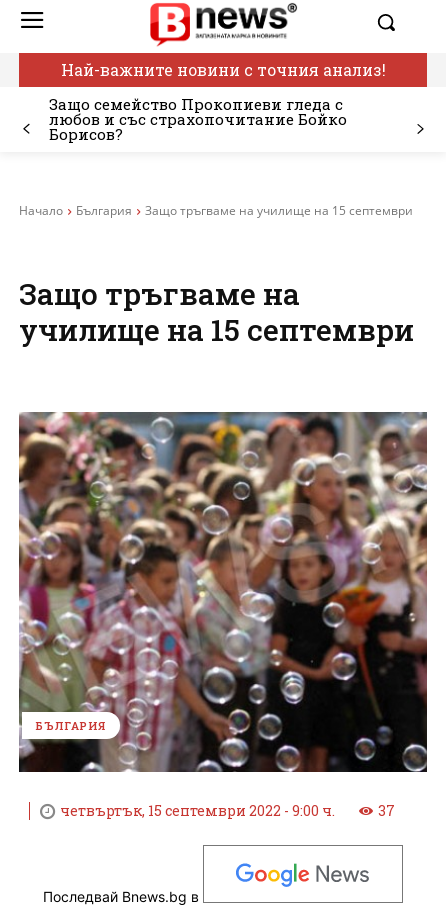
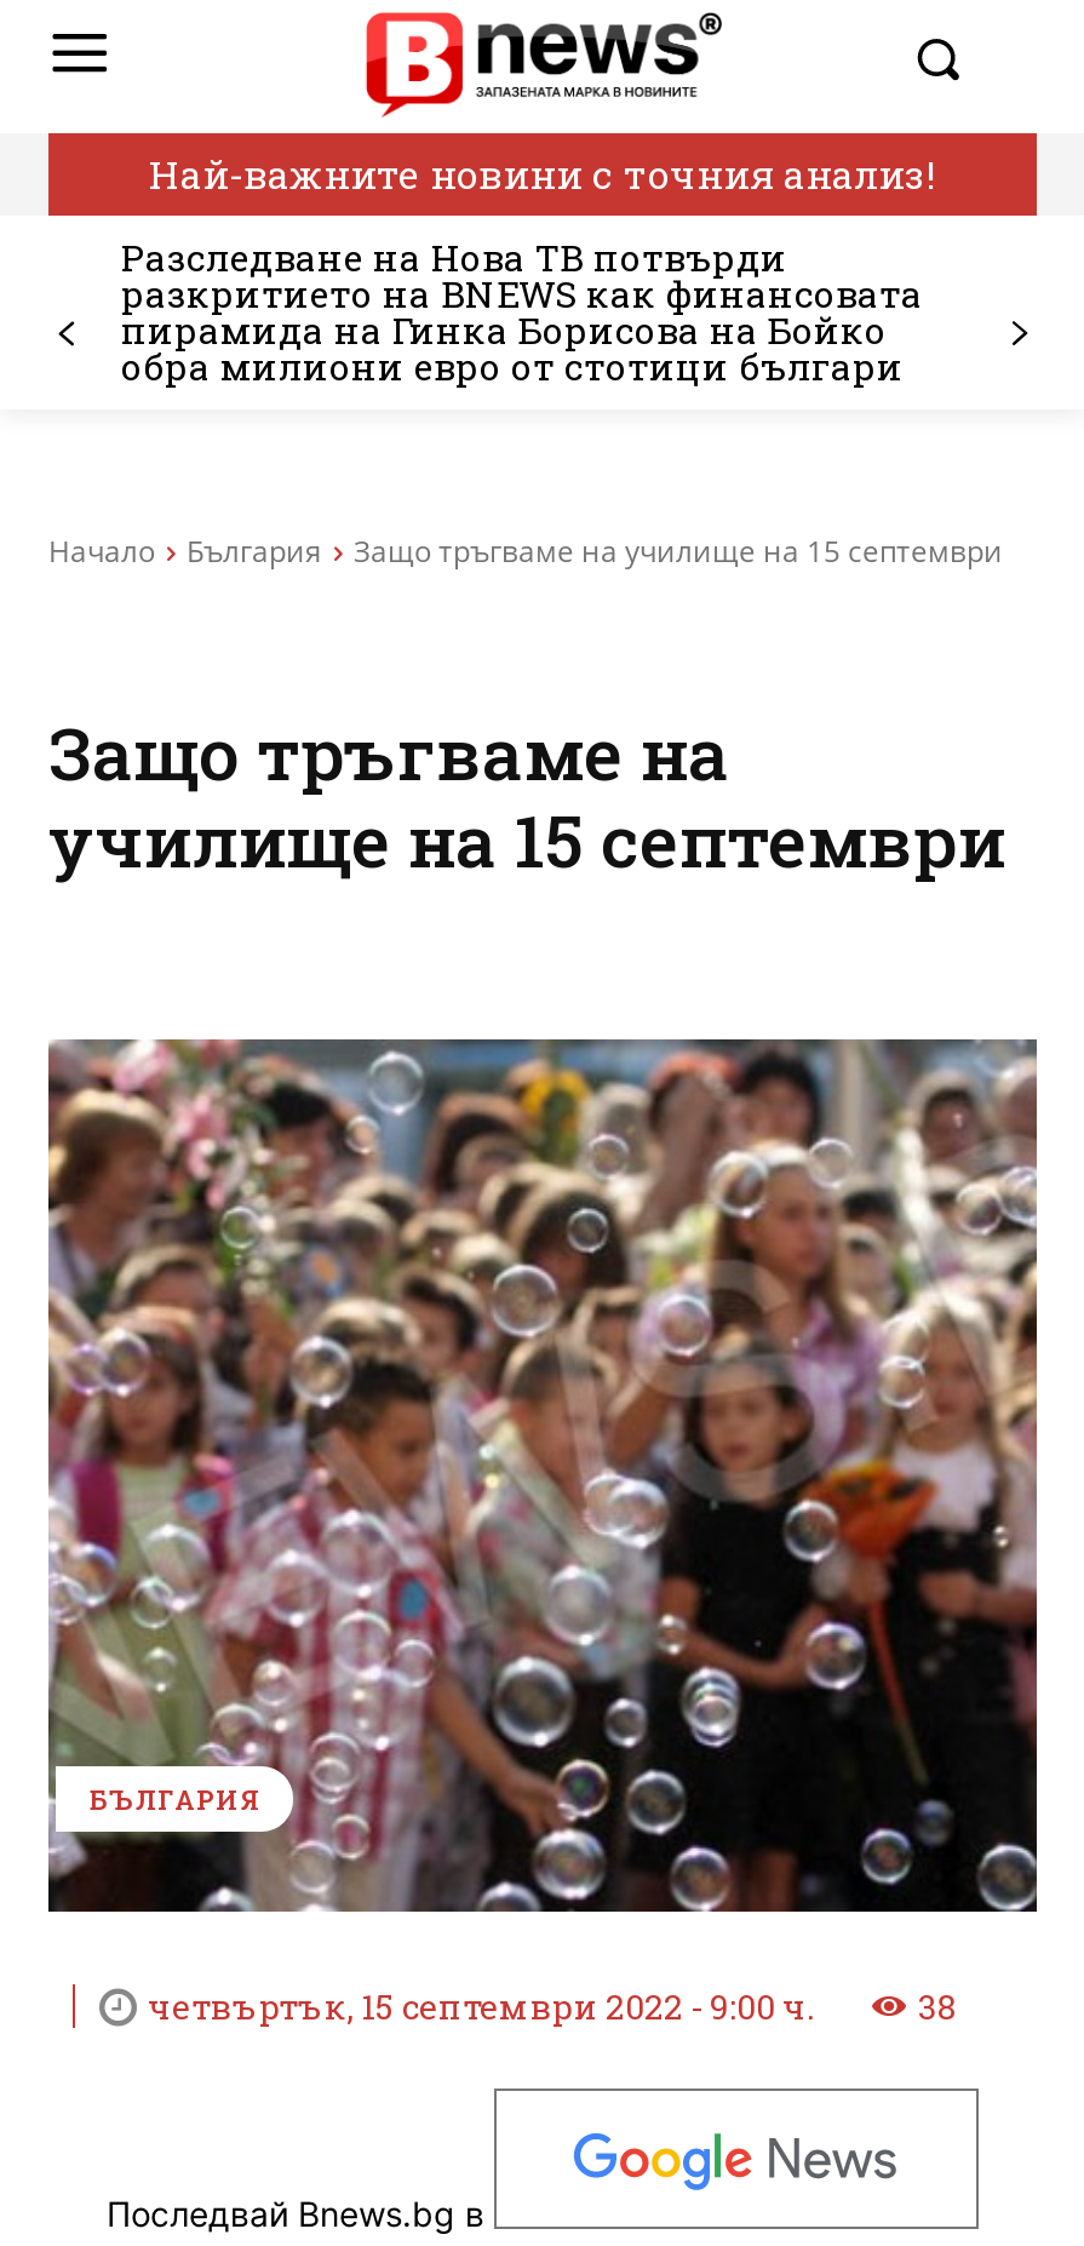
- Защо семейство Прокопиеви гледа с
- любов и със страхопочитание Бойко
- Борисов?
+ Разследване на Нова ТВ потвърди
+ разкритието на BNEWS как финансовата
+ пирамида на Гинка Борисова на Бойко
+ обра милиони евро от стотици българи

- 37
+ 38
